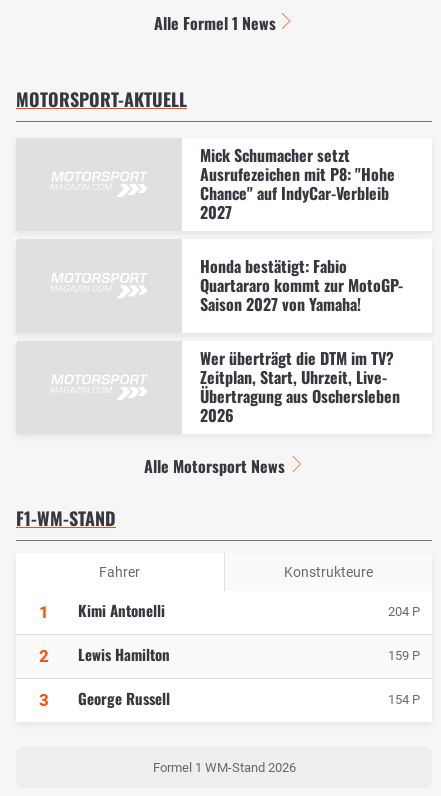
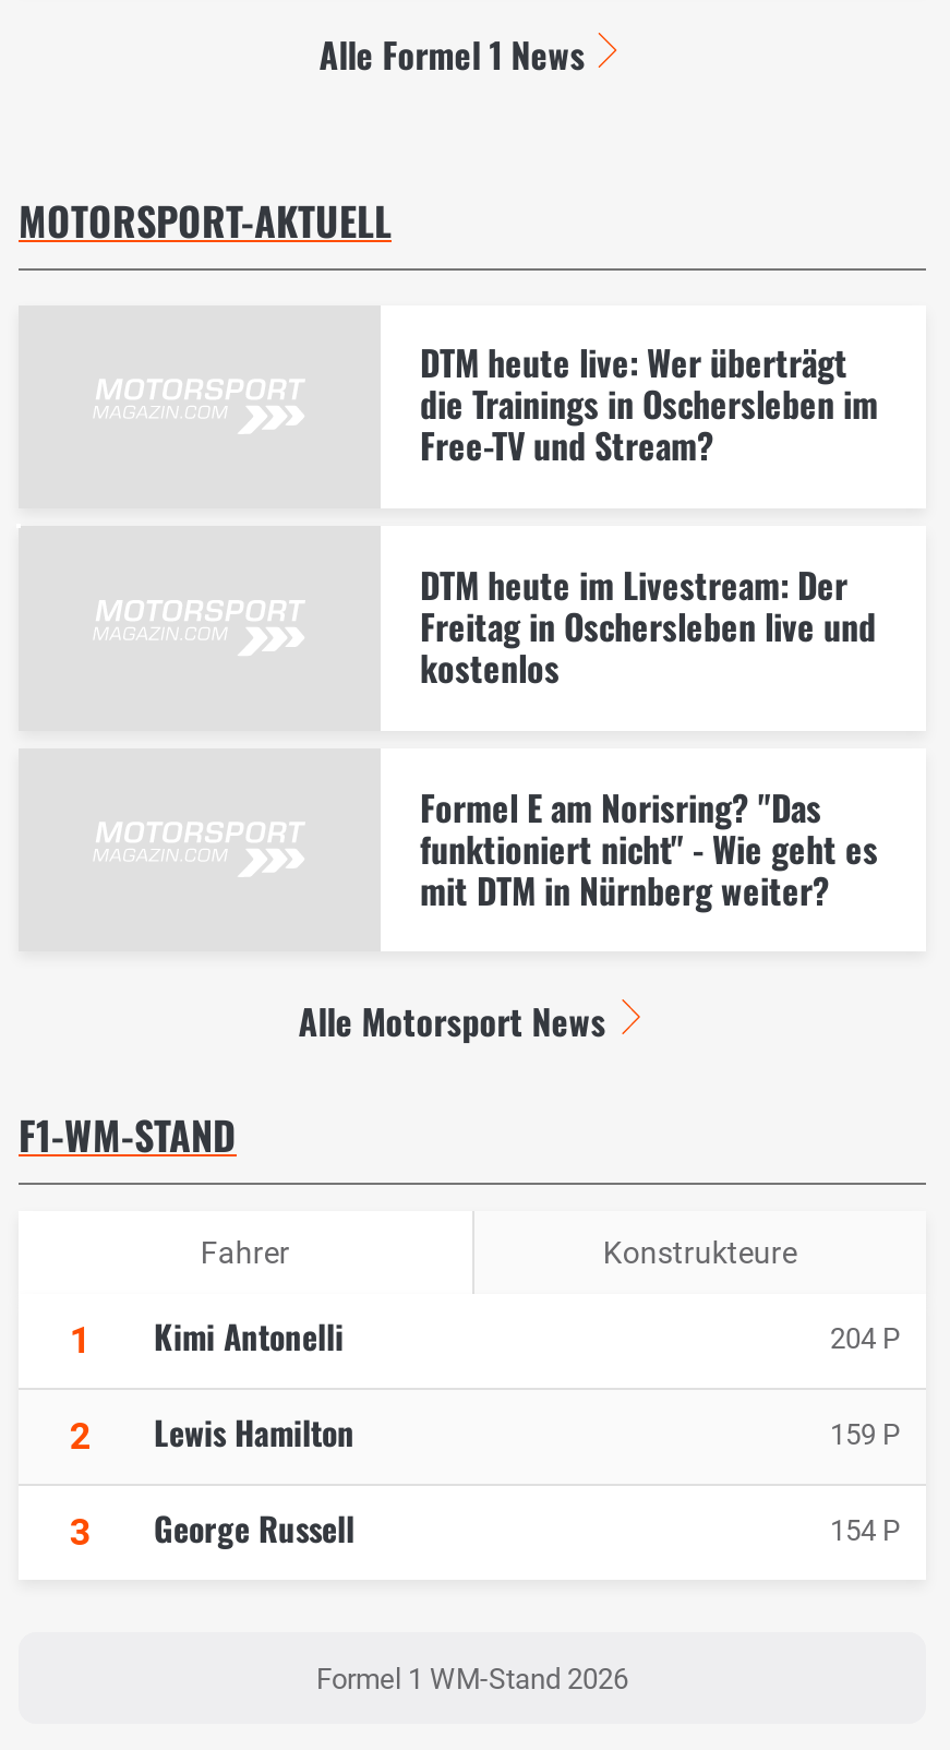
- Mick Schumacher setzt
- Ausrufezeichen mit P8: "Hohe
- Chance" auf IndyCar-Verbleib
- 2027
+ DTM heute live: Wer überträgt
+ die Trainings in Oschersleben im
+ Free-TV und Stream?

- Honda bestätigt: Fabio
- Quartararo kommt zur MotoGP-
- Saison 2027 von Yamaha!
+ DTM heute im Livestream: Der
+ Freitag in Oschersleben live und
+ kostenlos

- Wer überträgt die DTM im TV?
- Zeitplan, Start, Uhrzeit, Live-
- Übertragung aus Oschersleben
- 2026
+ Formel E am Norisring? "Das
+ funktioniert nicht" - Wie geht es
+ mit DTM in Nürnberg weiter?
